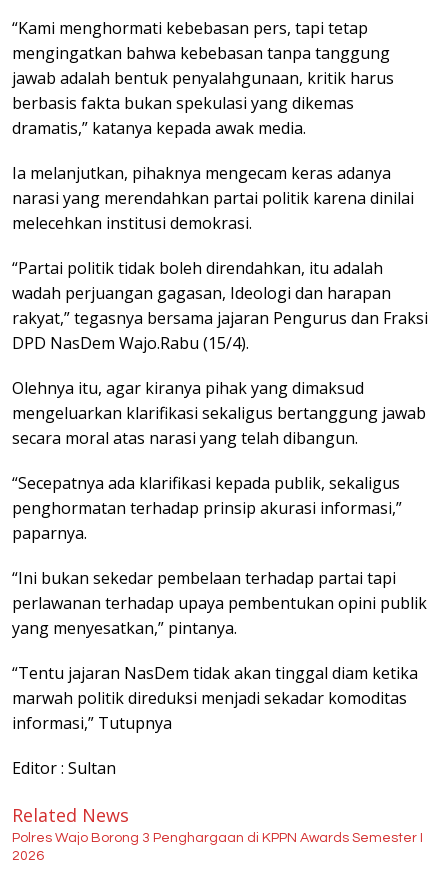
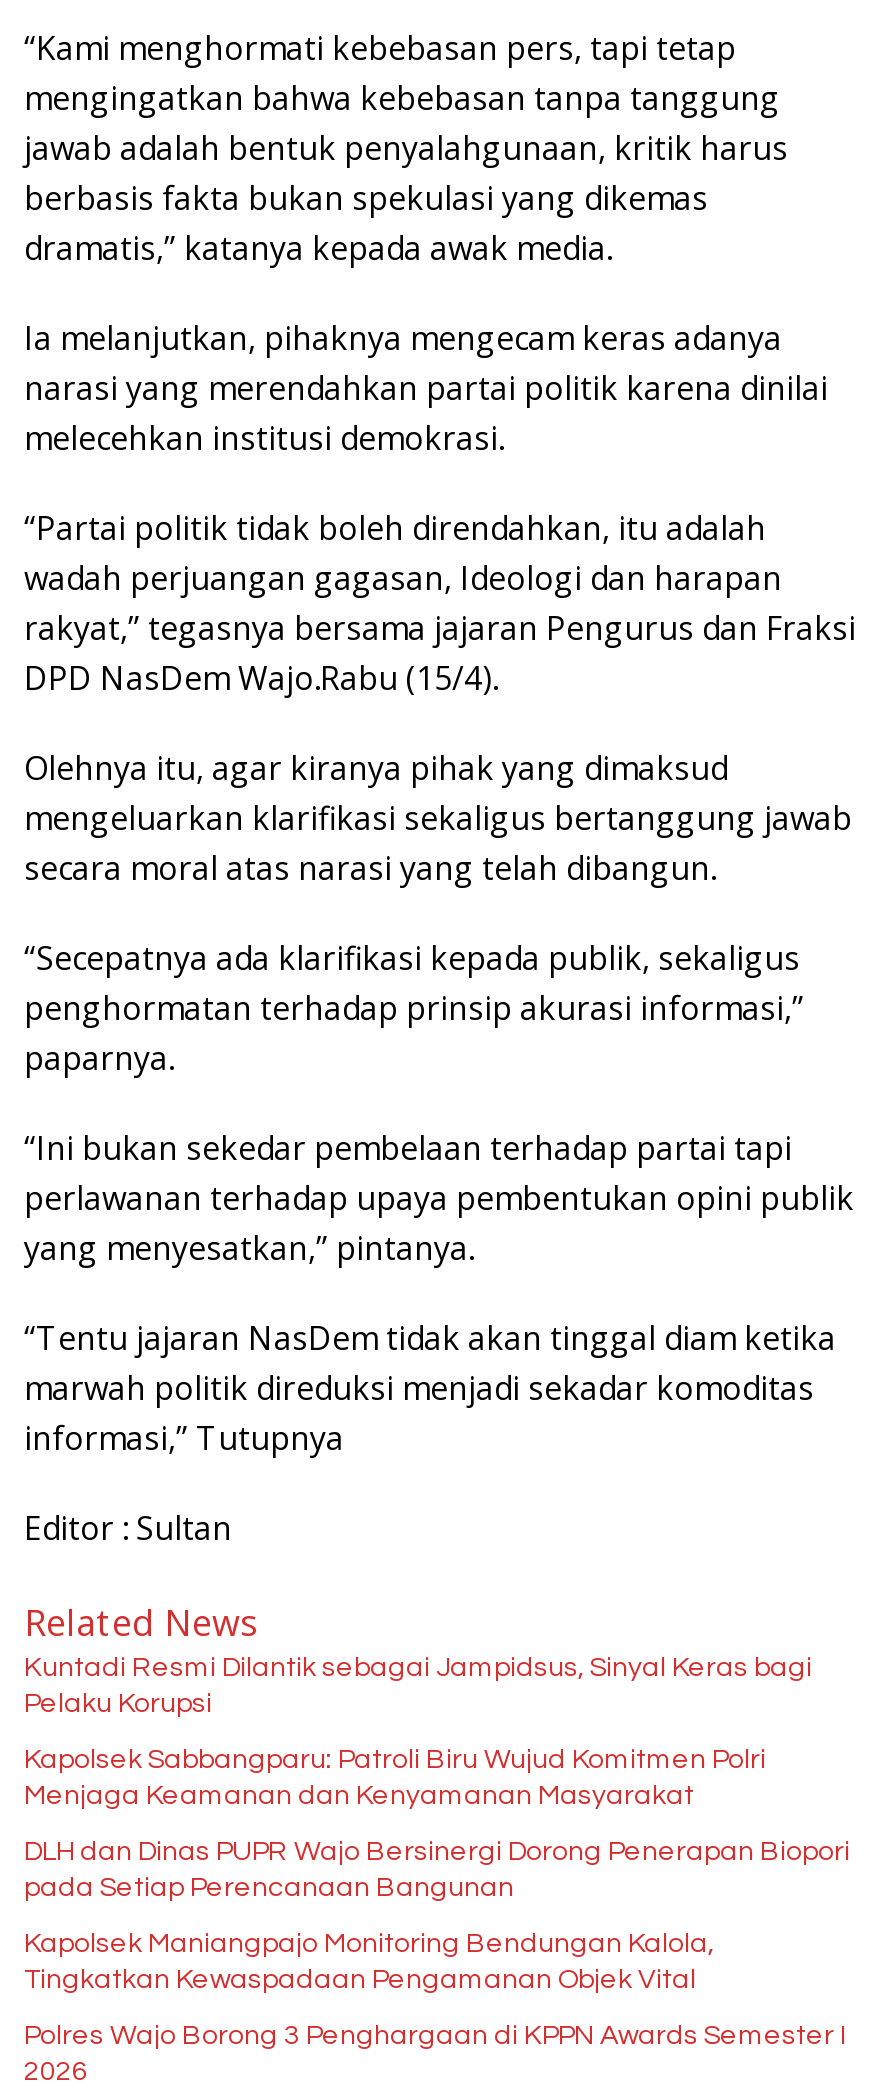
+ Kuntadi Resmi Dilantik sebagai Jampidsus, Sinyal Keras bagi
+ Pelaku Korupsi
+ Kapolsek Sabbangparu: Patroli Biru Wujud Komitmen Polri
+ Menjaga Keamanan dan Kenyamanan Masyarakat
+ DLH dan Dinas PUPR Wajo Bersinergi Dorong Penerapan Biopori
+ pada Setiap Perencanaan Bangunan
+ Kapolsek Maniangpajo Monitoring Bendungan Kalola,
+ Tingkatkan Kewaspadaan Pengamanan Objek Vital
